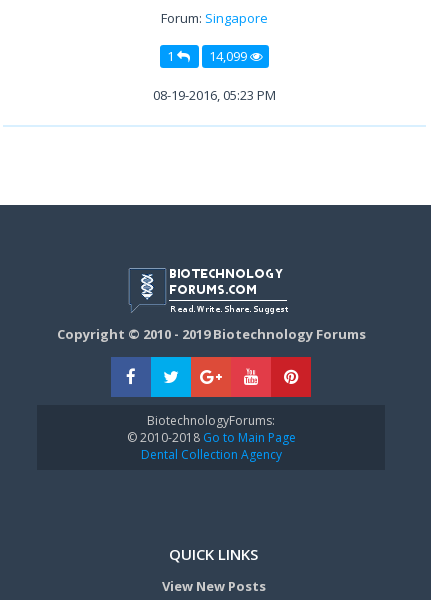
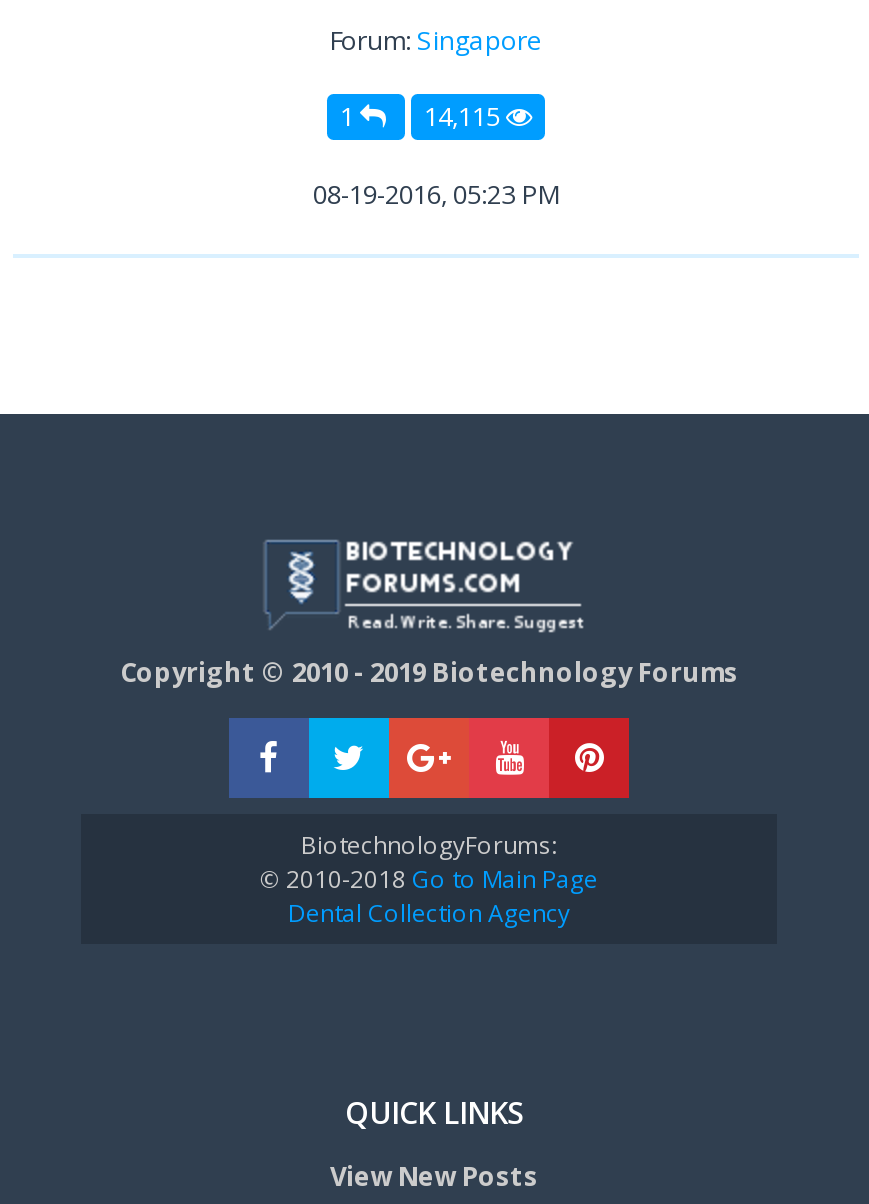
- 1 14,099
+ 1 14,115
